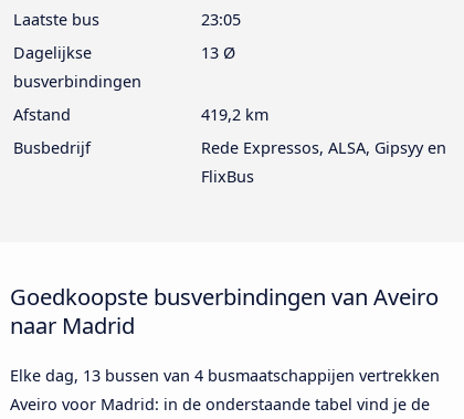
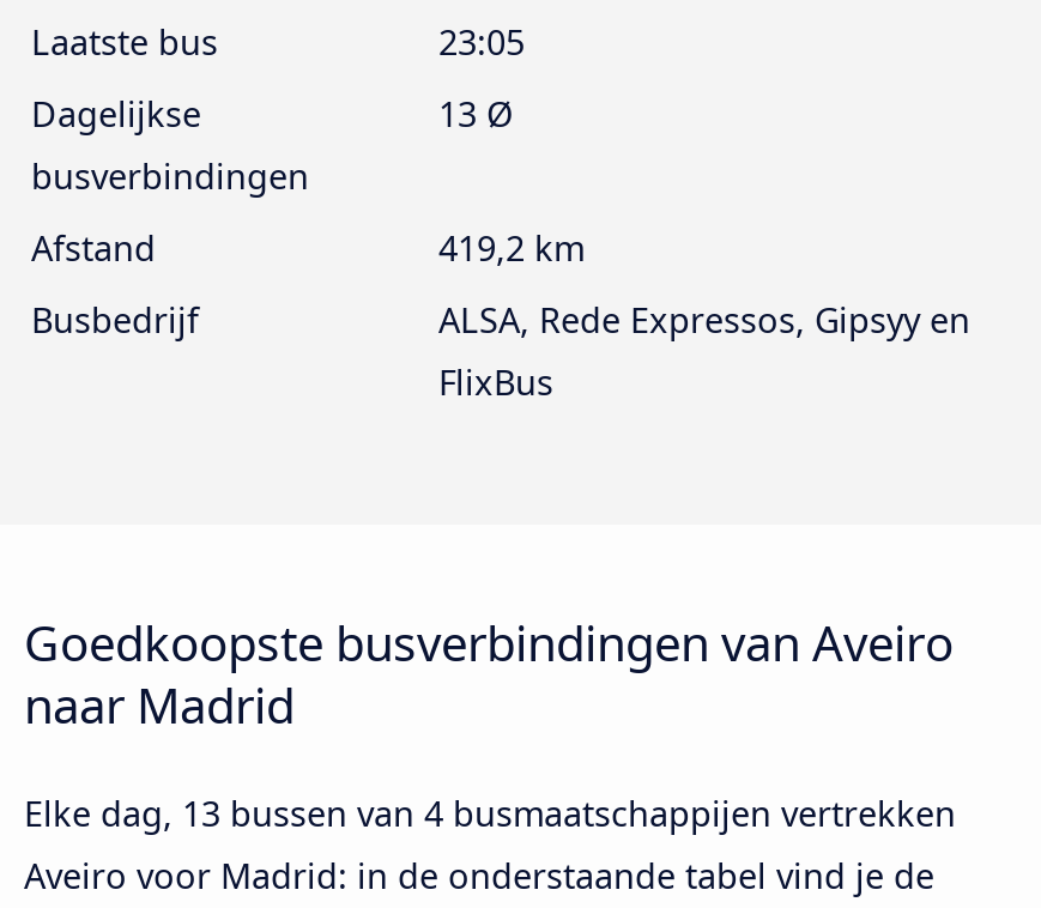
- Rede Expressos, ALSA, Gipsyy en
+ ALSA, Rede Expressos, Gipsyy en
